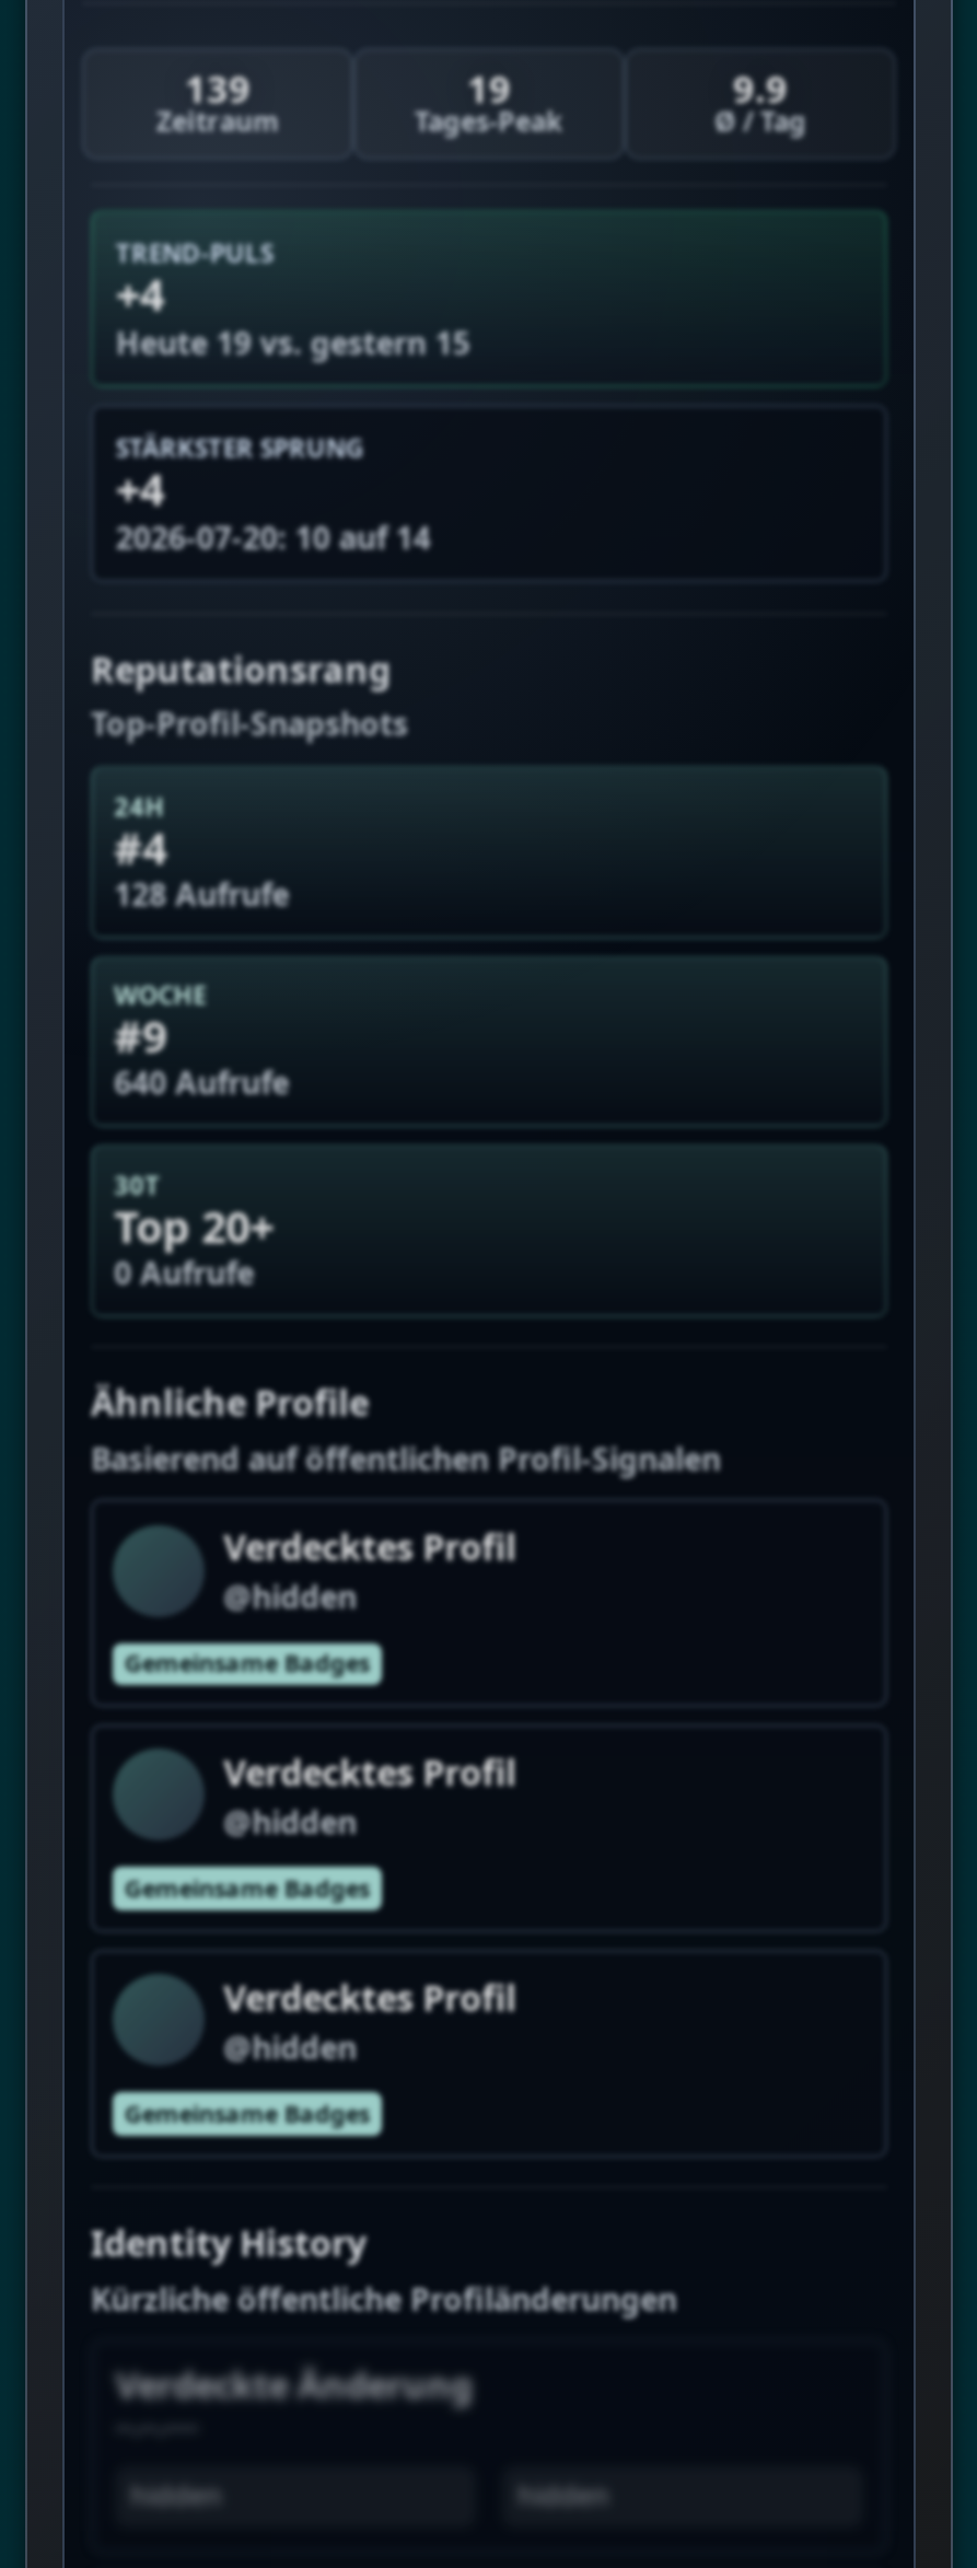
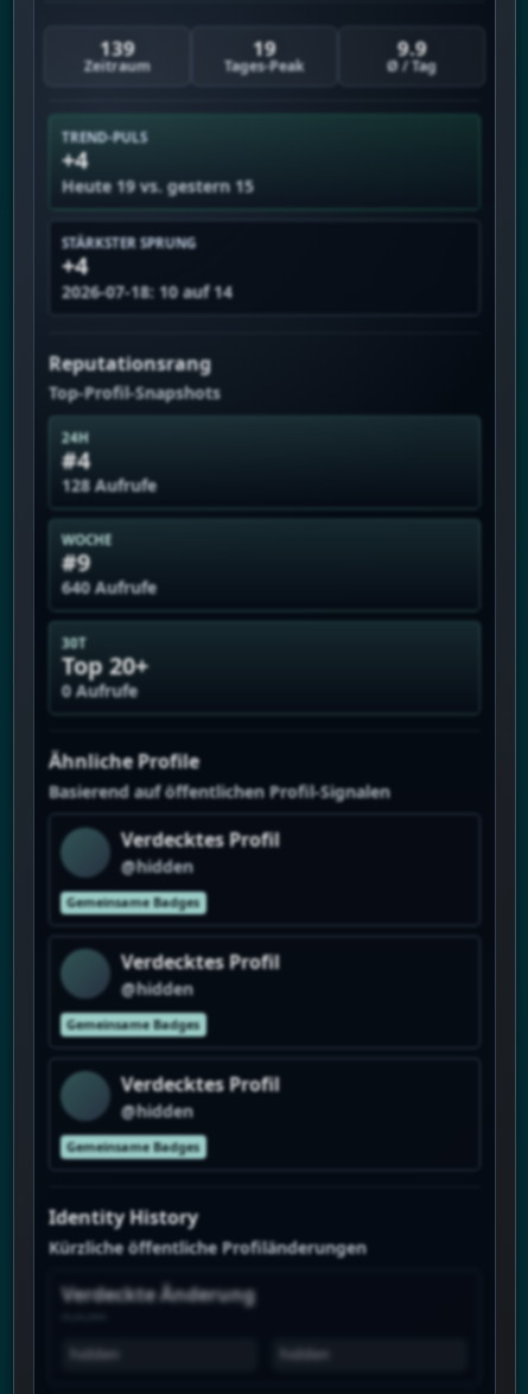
- 2026-07-20: 10 auf 14
+ 2026-07-18: 10 auf 14
